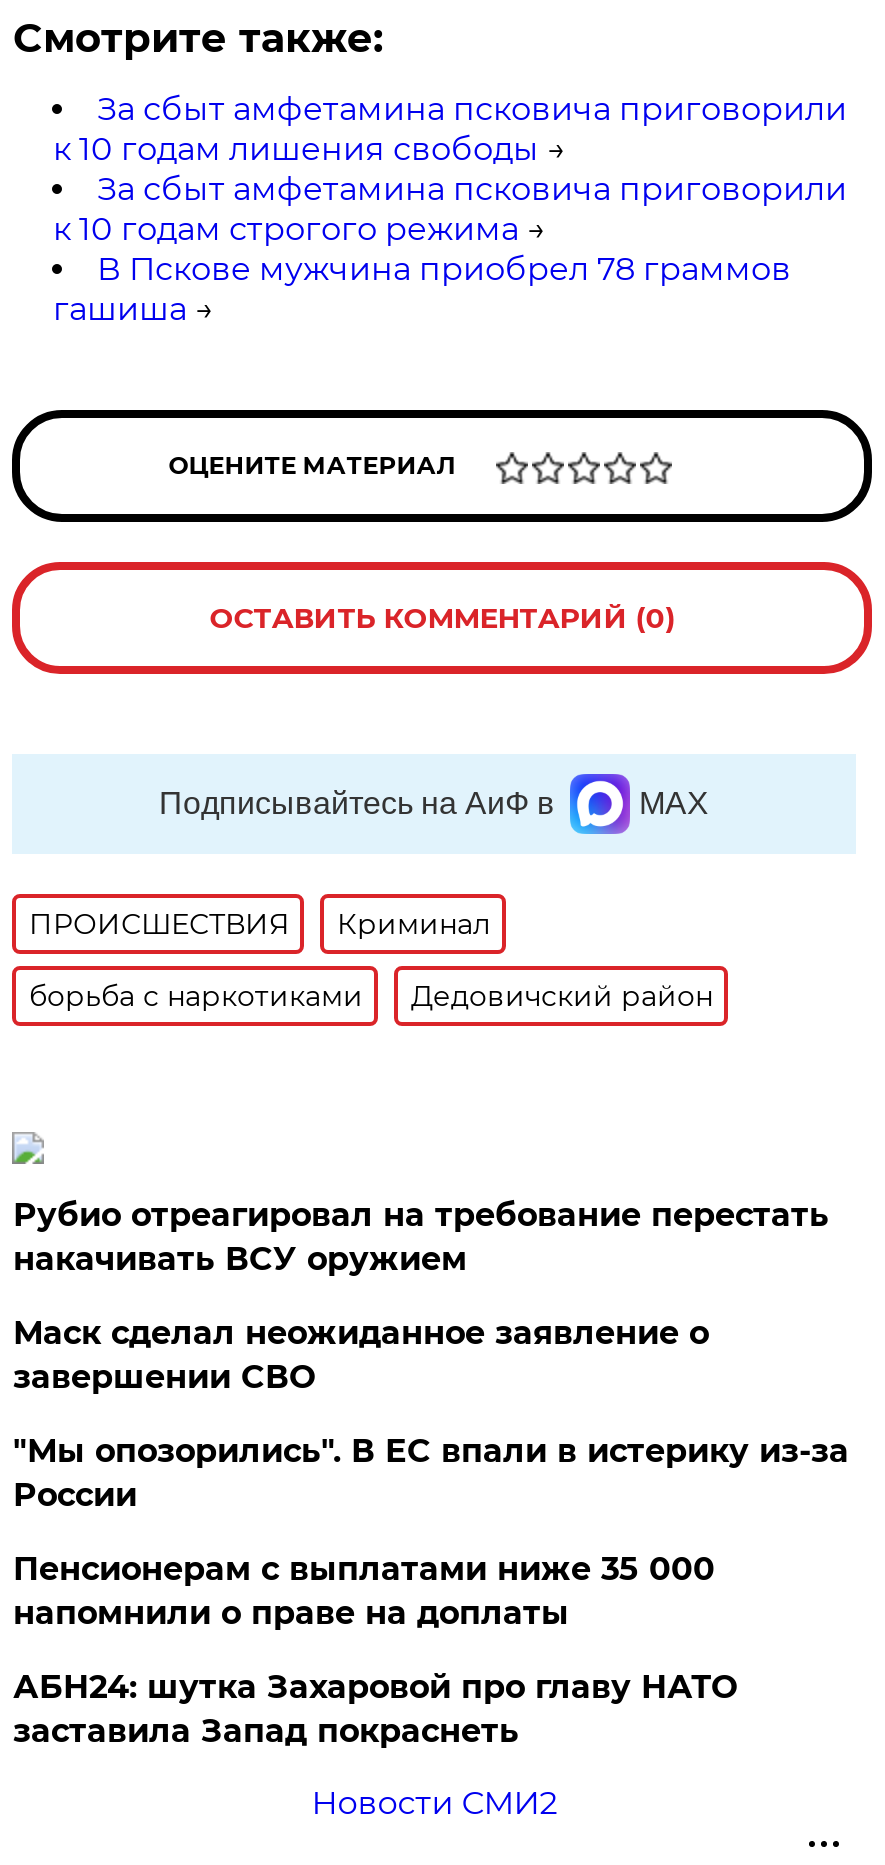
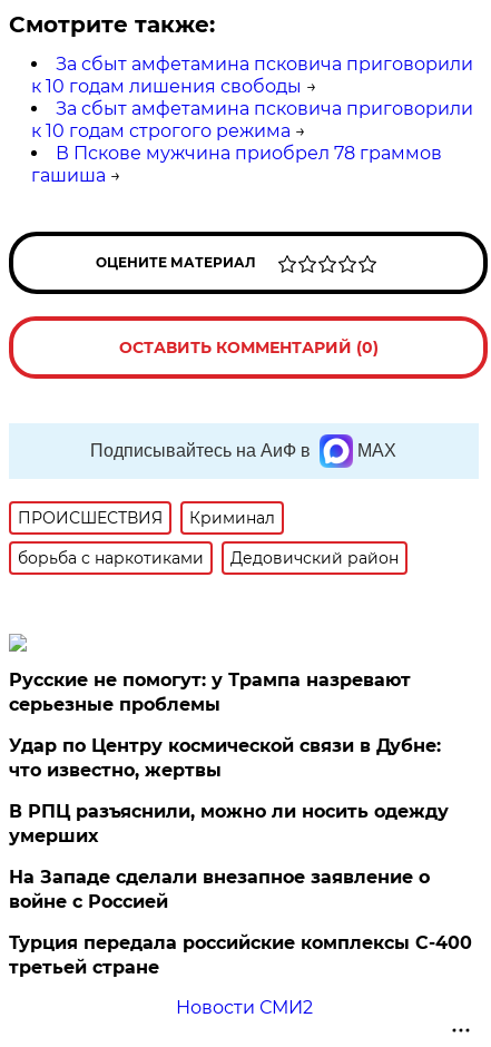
- Рубио отреагировал на требование перестать
- накачивать ВСУ оружием
+ Русские не помогут: у Трампа назревают
+ серьезные проблемы

- Маск сделал неожиданное заявление о
- завершении СВО
+ Удар по Центру космической связи в Дубне:
+ что известно, жертвы

- "Мы опозорились". В ЕС впали в истерику из-за
- России
+ В РПЦ разъяснили, можно ли носить одежду
+ умерших

- Пенсионерам с выплатами ниже 35 000
- напомнили о праве на доплаты
+ На Западе сделали внезапное заявление о
+ войне с Россией

- АБН24: шутка Захаровой про главу НАТО
- заставила Запад покраснеть
+ Турция передала российские комплексы С-400
+ третьей стране
